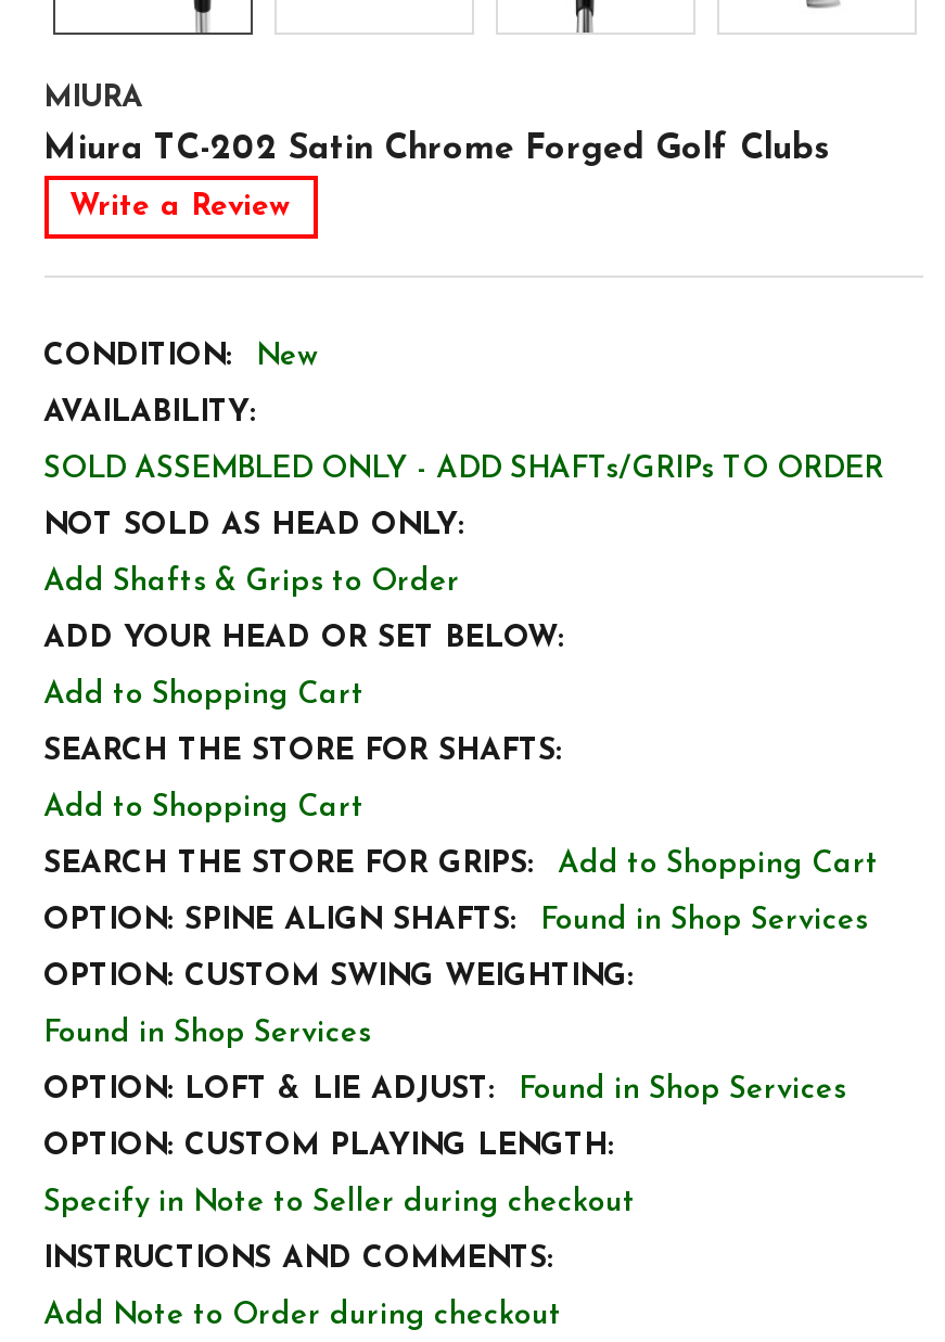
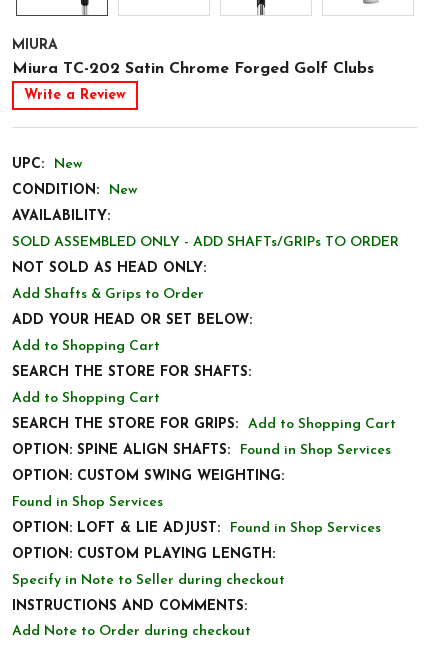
+ UPC:
+ New
